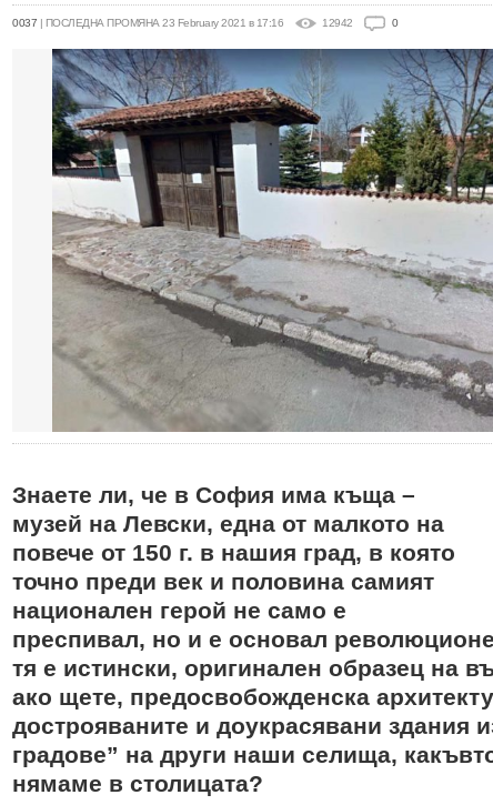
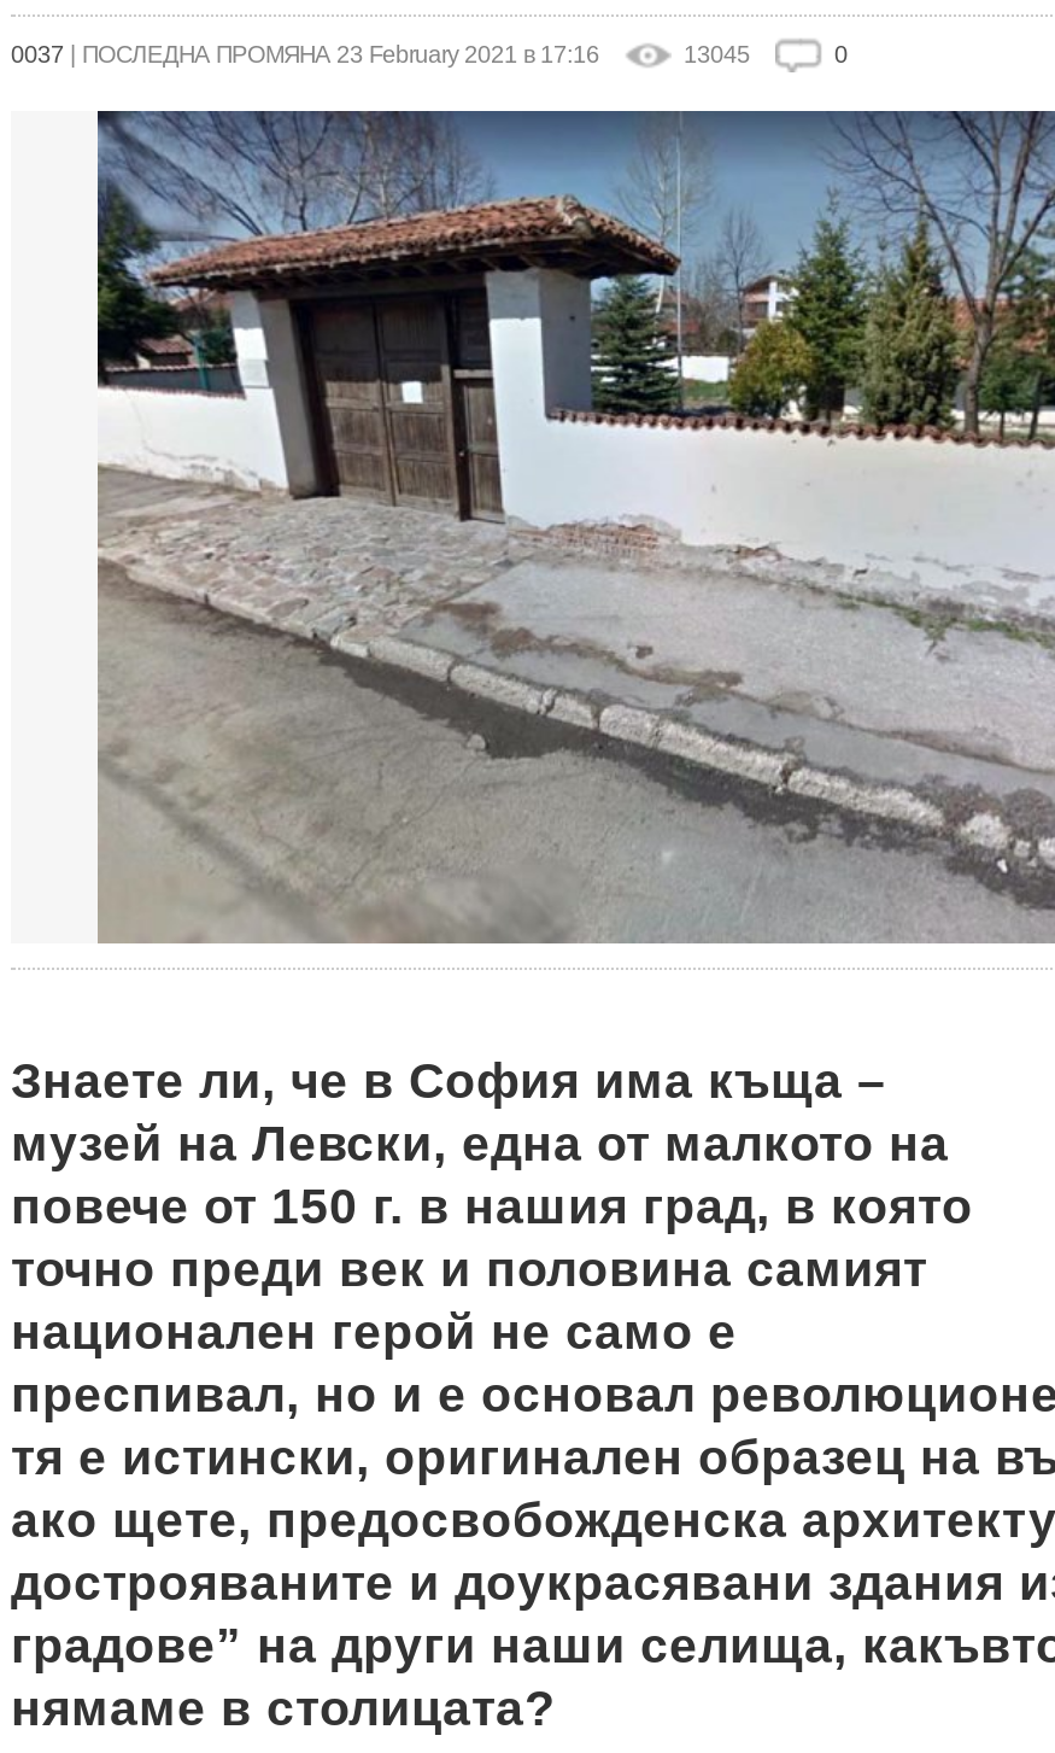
- 12942
+ 13045
